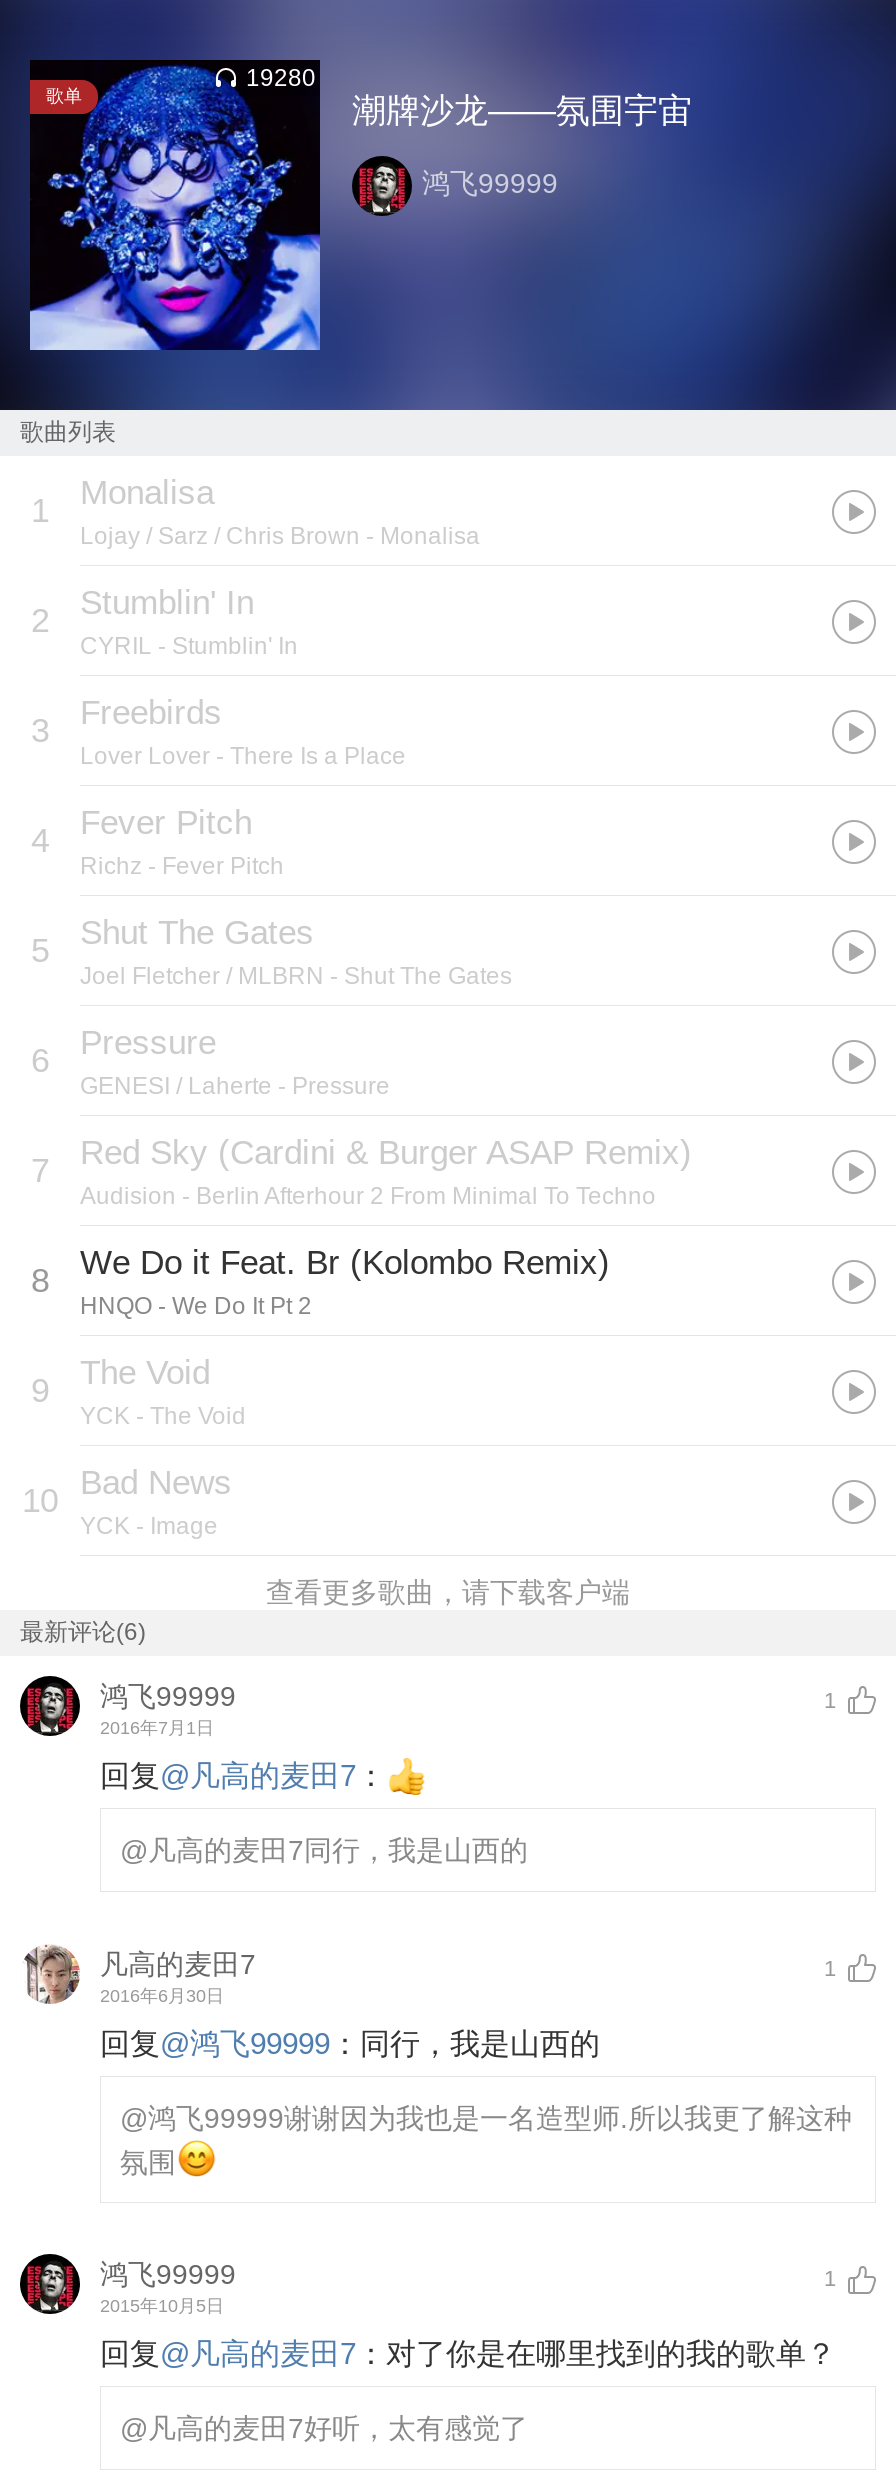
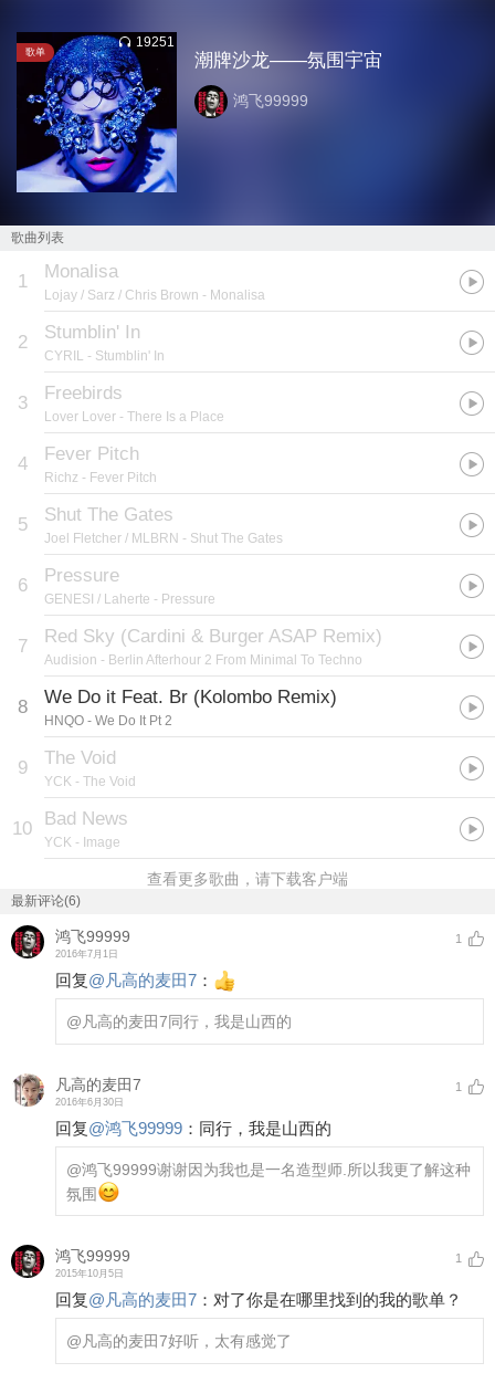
- 19280
+ 19251
